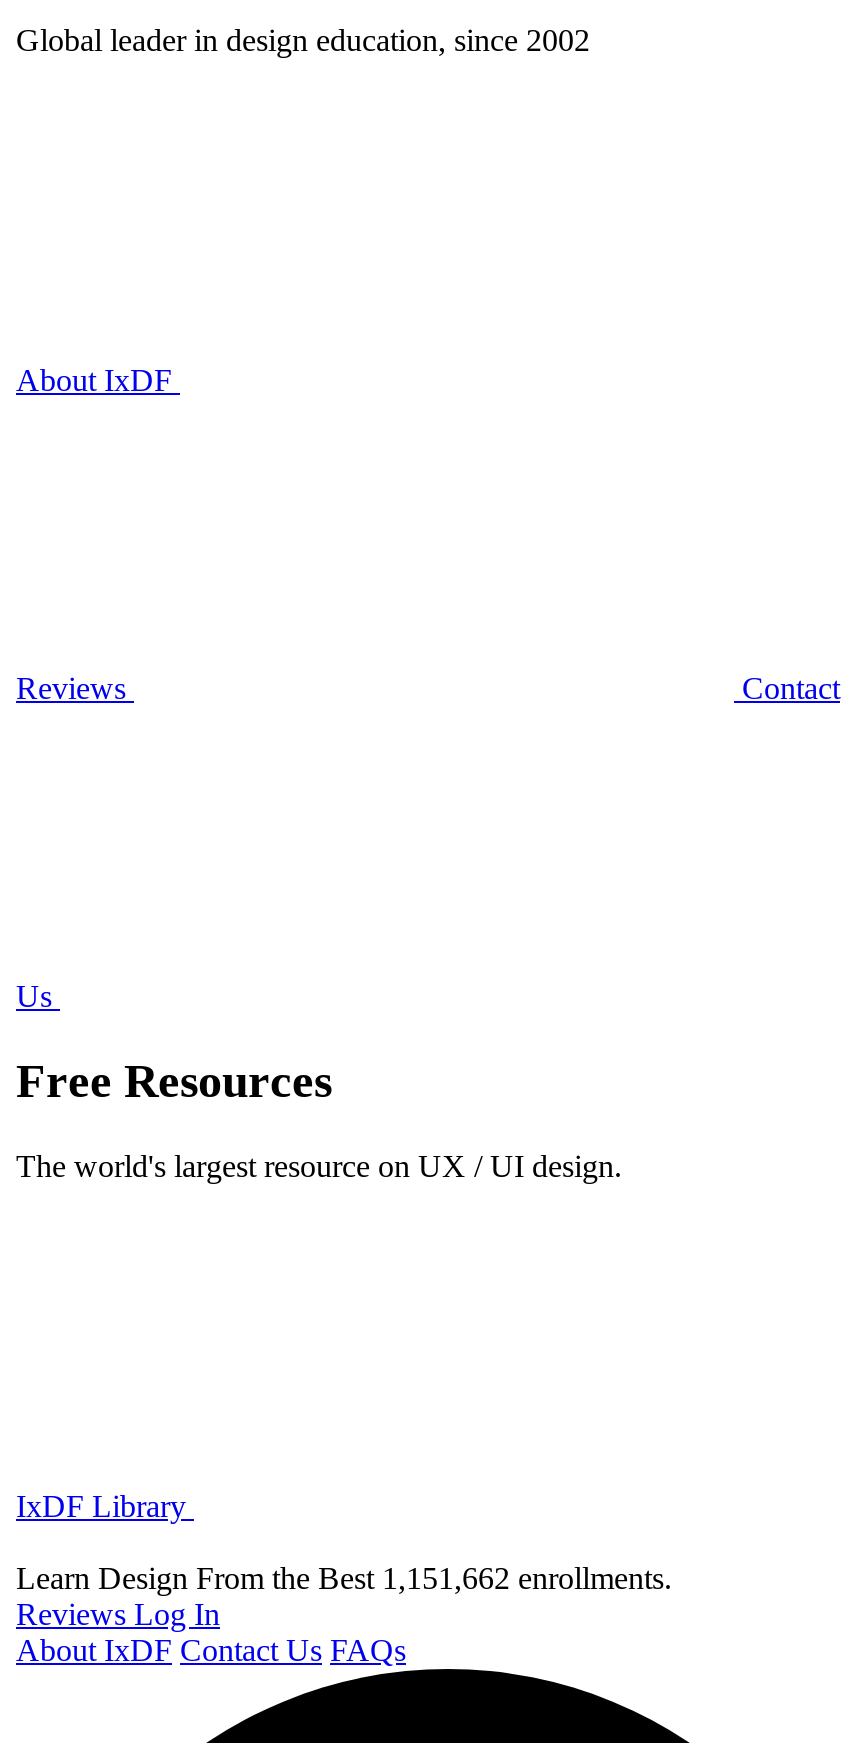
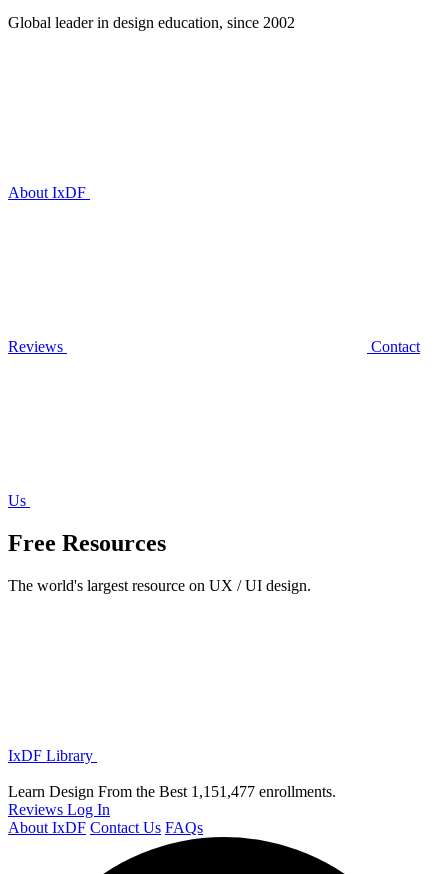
- Learn Design From the Best 1,151,662 enrollments.
+ Learn Design From the Best 1,151,477 enrollments.
